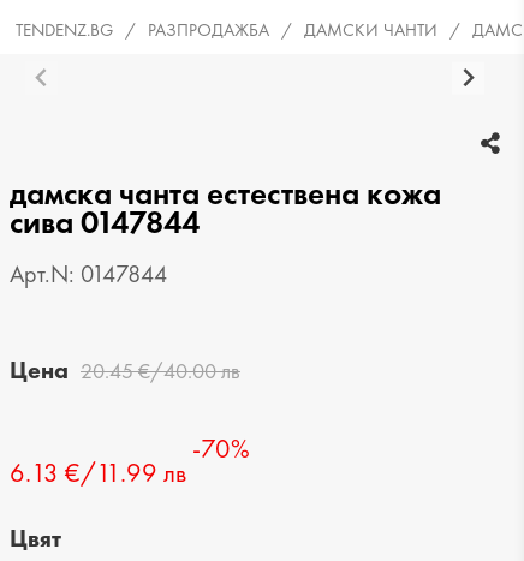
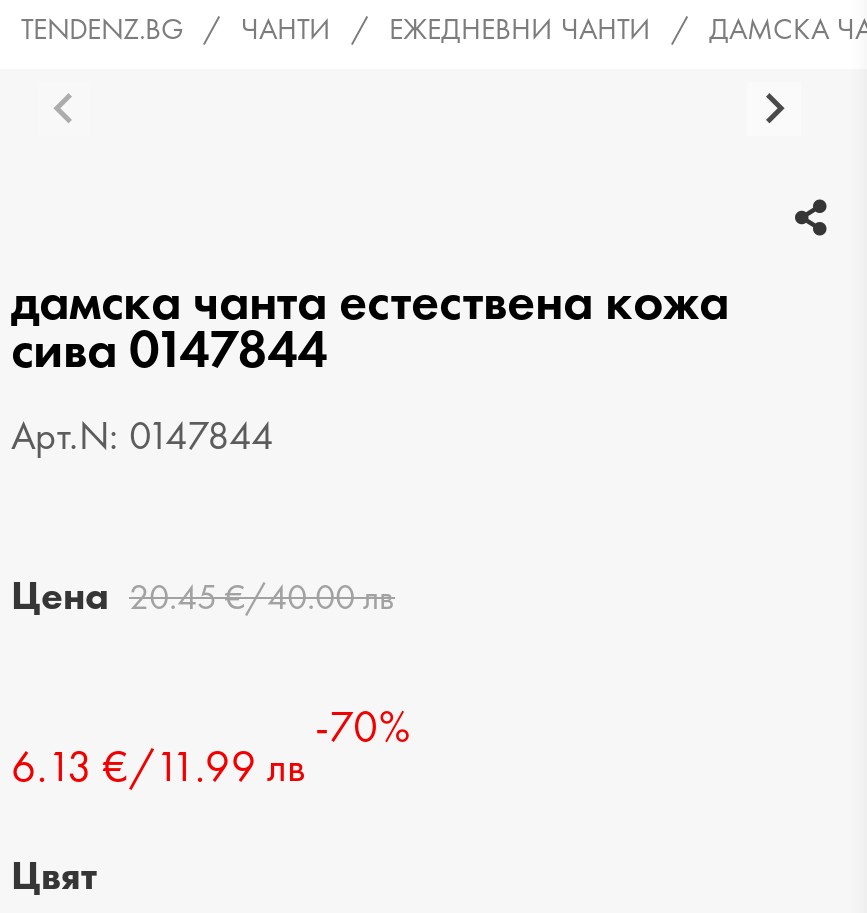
- РАЗПРОДАЖБА
- ДАМСКИ ЧАНТИ
+ ЧАНТИ
+ ЕЖЕДНЕВНИ ЧАНТИ
